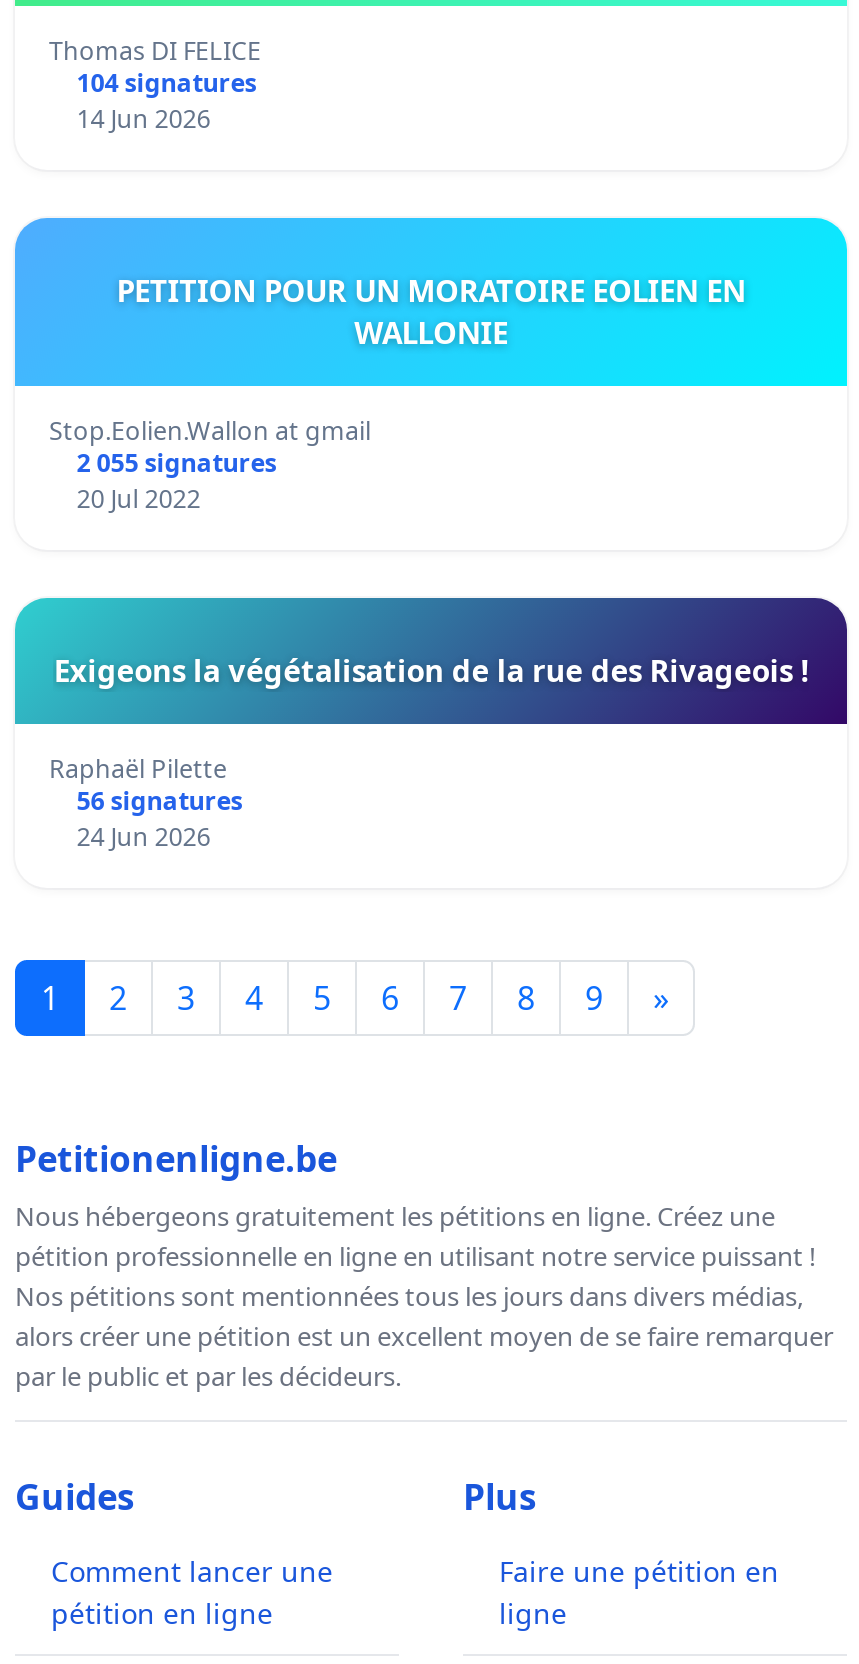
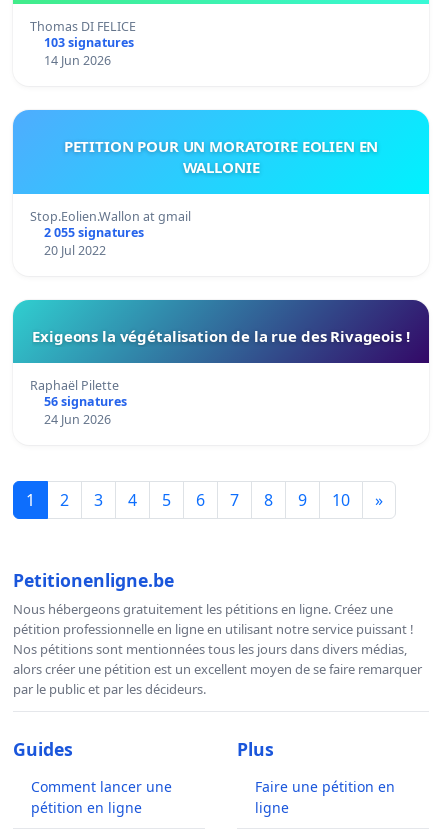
- 104 signatures
+ 103 signatures

+ 10
